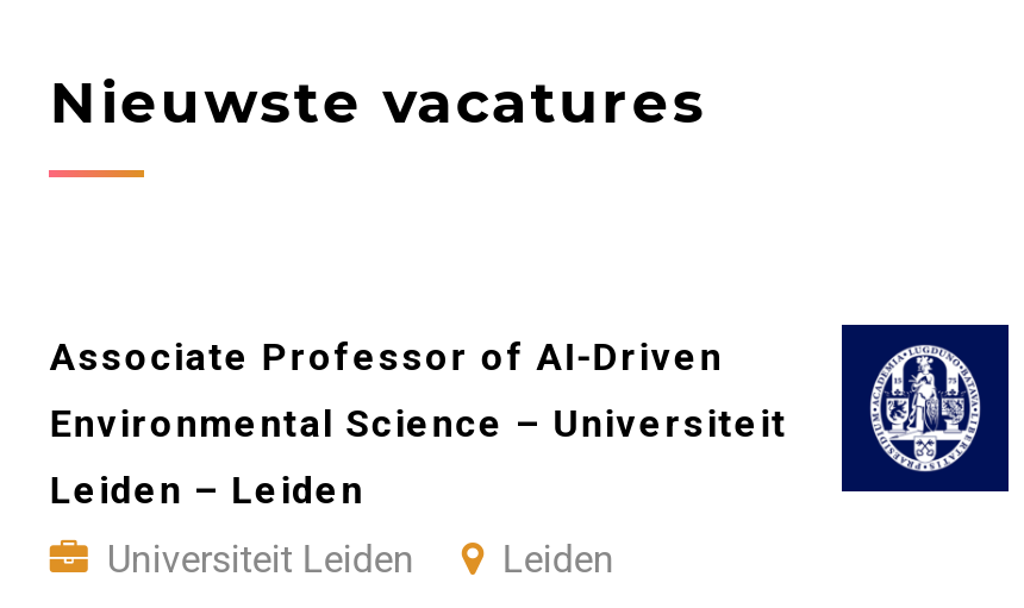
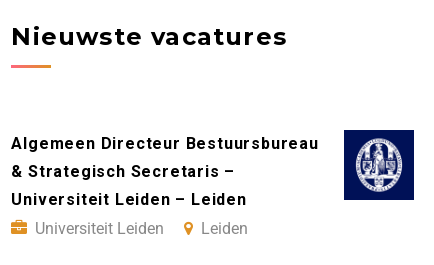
- Associate Professor of AI-Driven
+ Algemeen Directeur Bestuursbureau

- Environmental Science – Universiteit
+ & Strategisch Secretaris –

- Leiden – Leiden
+ Universiteit Leiden – Leiden
